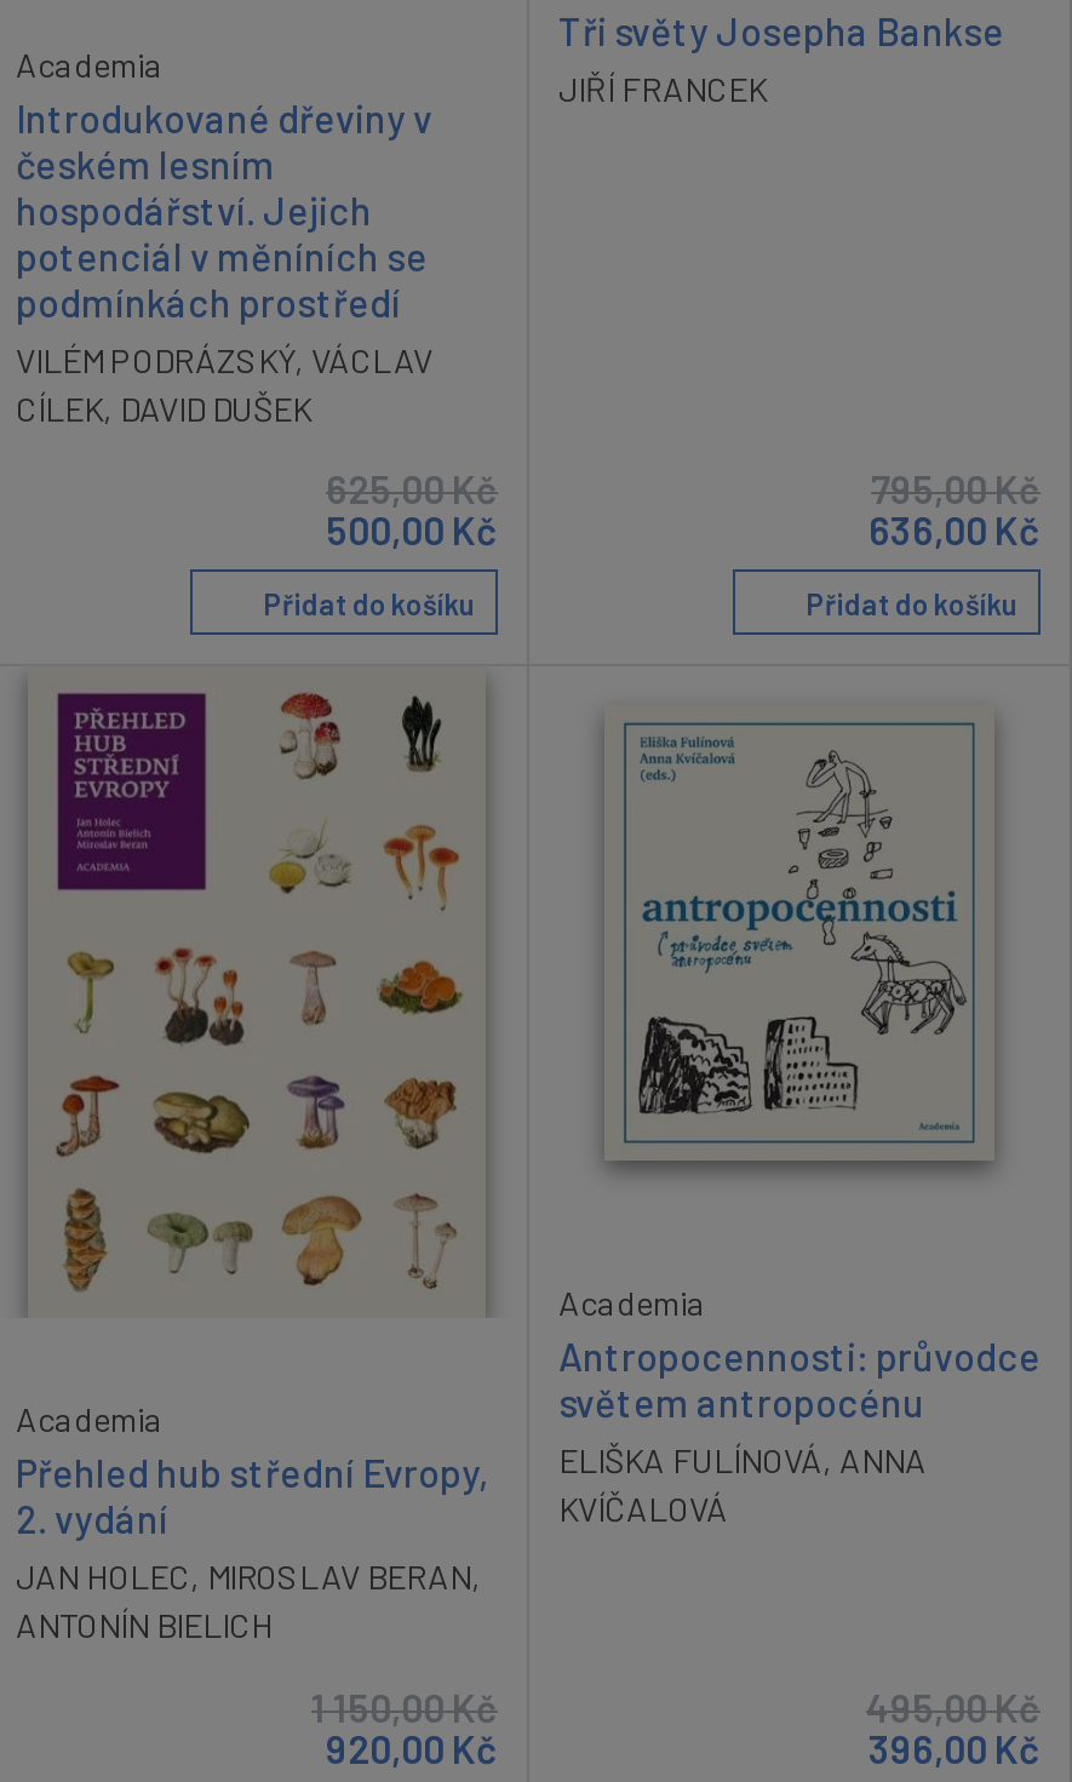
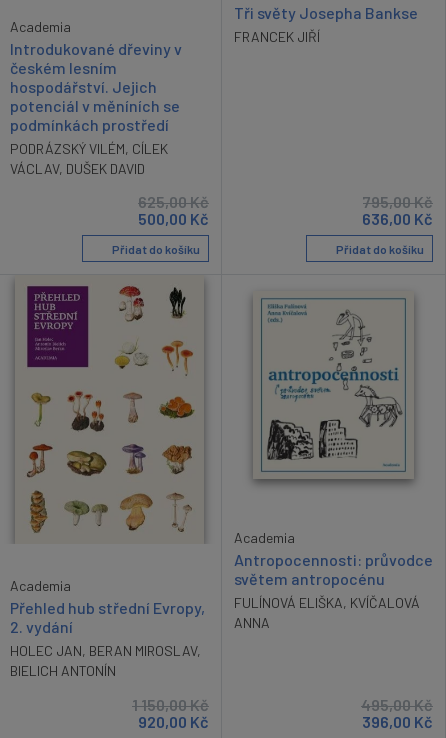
- JIŘÍ FRANCEK
+ FRANCEK JIŘÍ

- VILÉM PODRÁZSKÝ, VÁCLAV
- CÍLEK, DAVID DUŠEK
+ PODRÁZSKÝ VILÉM, CÍLEK
+ VÁCLAV, DUŠEK DAVID

- ELIŠKA FULÍNOVÁ, ANNA
- KVÍČALOVÁ
+ FULÍNOVÁ ELIŠKA, KVÍČALOVÁ
+ ANNA

- JAN HOLEC, MIROSLAV BERAN,
- ANTONÍN BIELICH
+ HOLEC JAN, BERAN MIROSLAV,
+ BIELICH ANTONÍN
